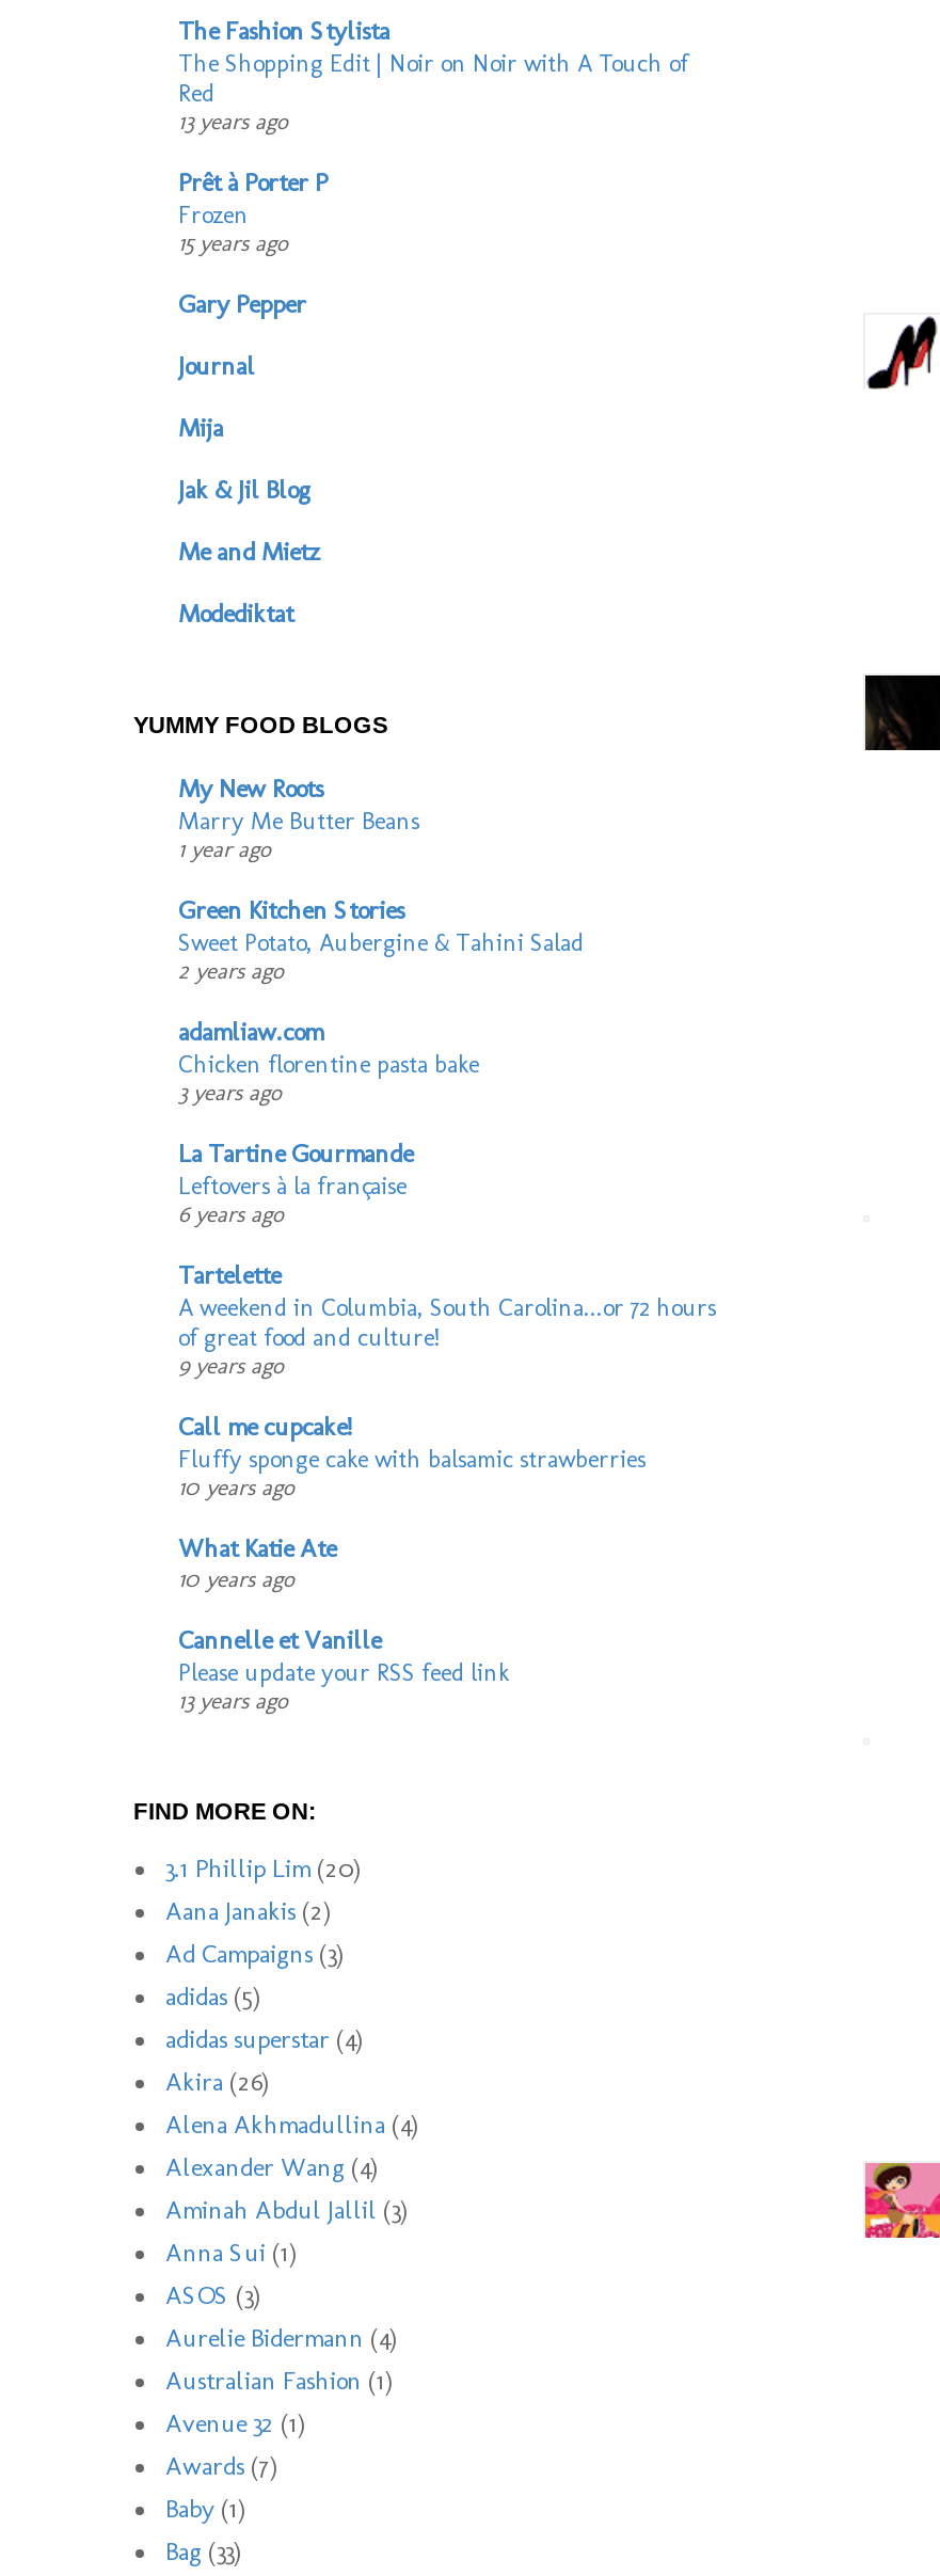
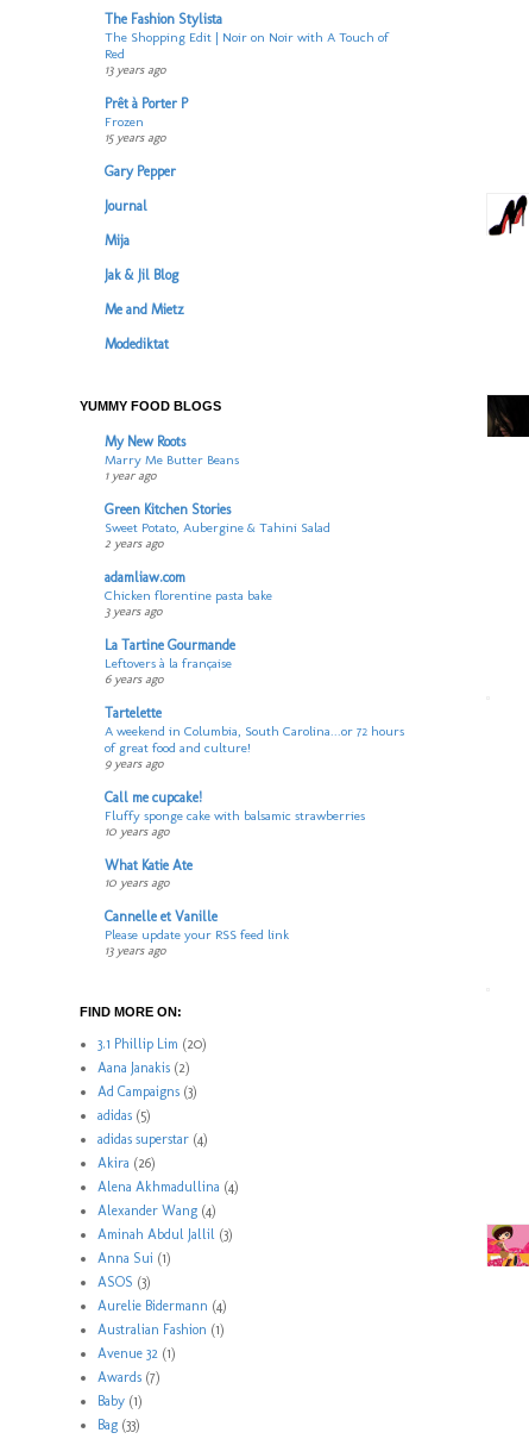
- [image]
+ [image]

- [image]
+ [image]

- [image]
+ [image]
